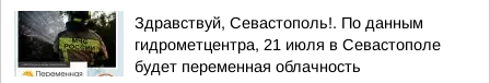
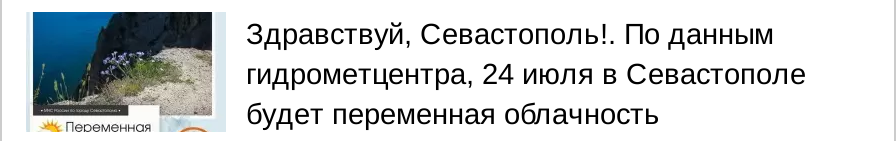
- [image]
- гидрометцентра, 21 июля в Севастополе
+ [image]
+ гидрометцентра, 24 июля в Севастополе
